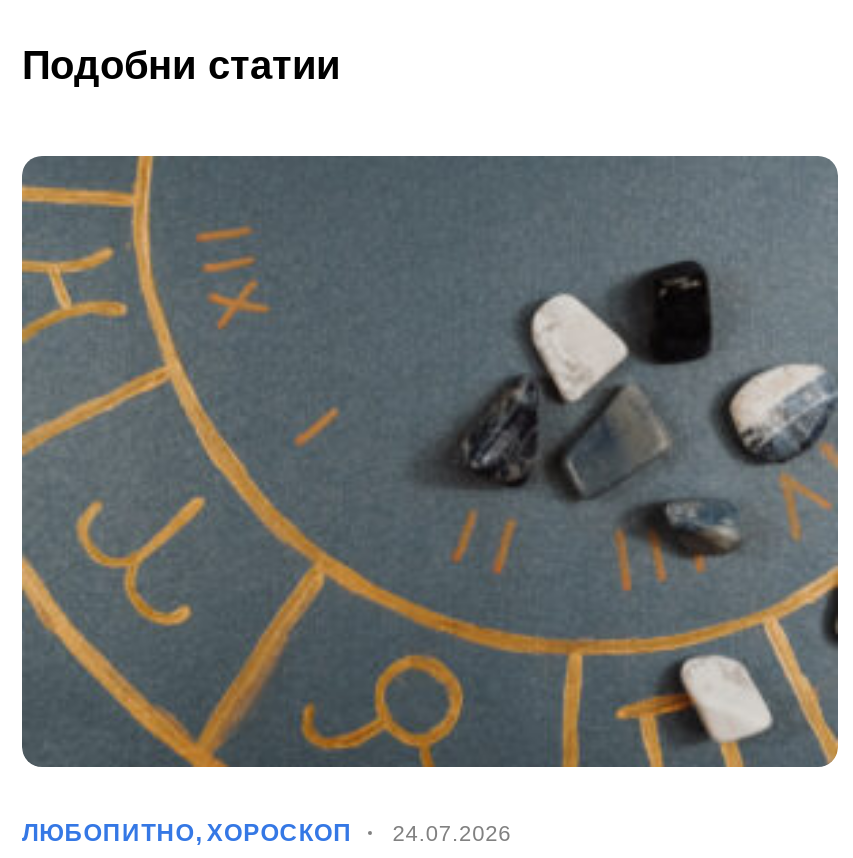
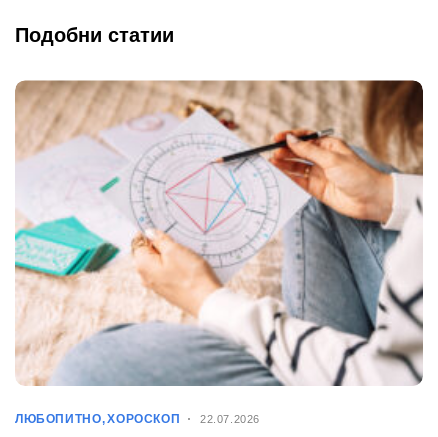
- [image]
- ЛЮБОПИТНО ХОРОСКОП 24.07.2026
+ [image]
+ ЛЮБОПИТНО ХОРОСКОП 22.07.2026
